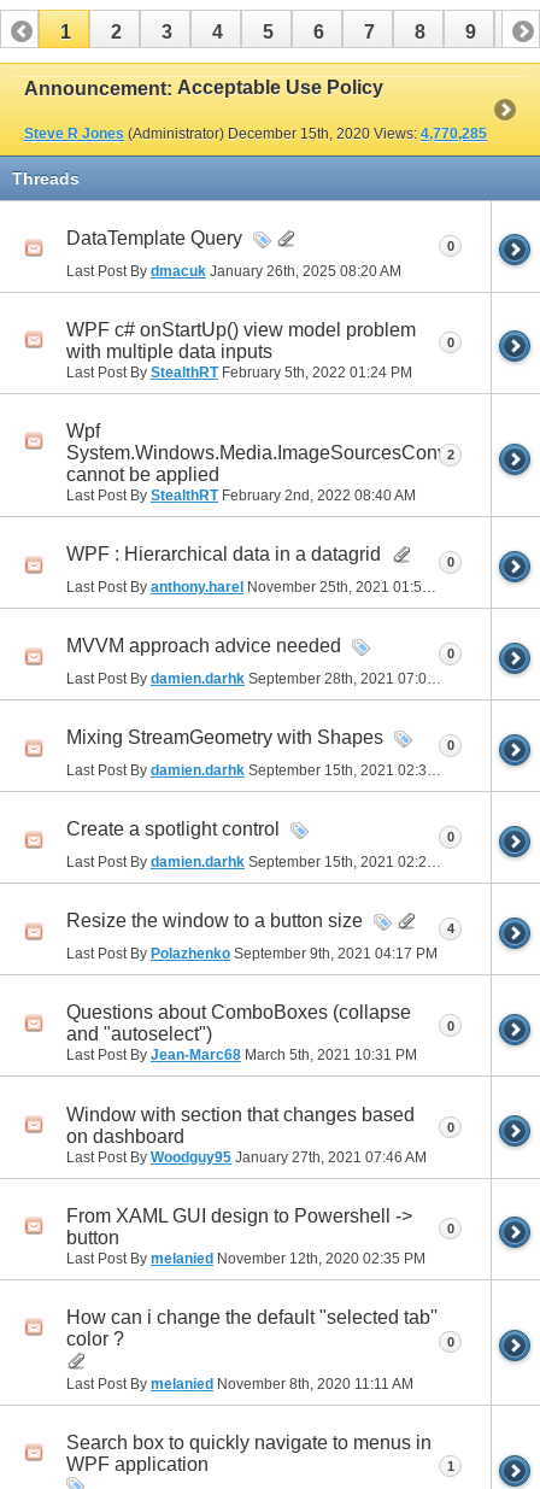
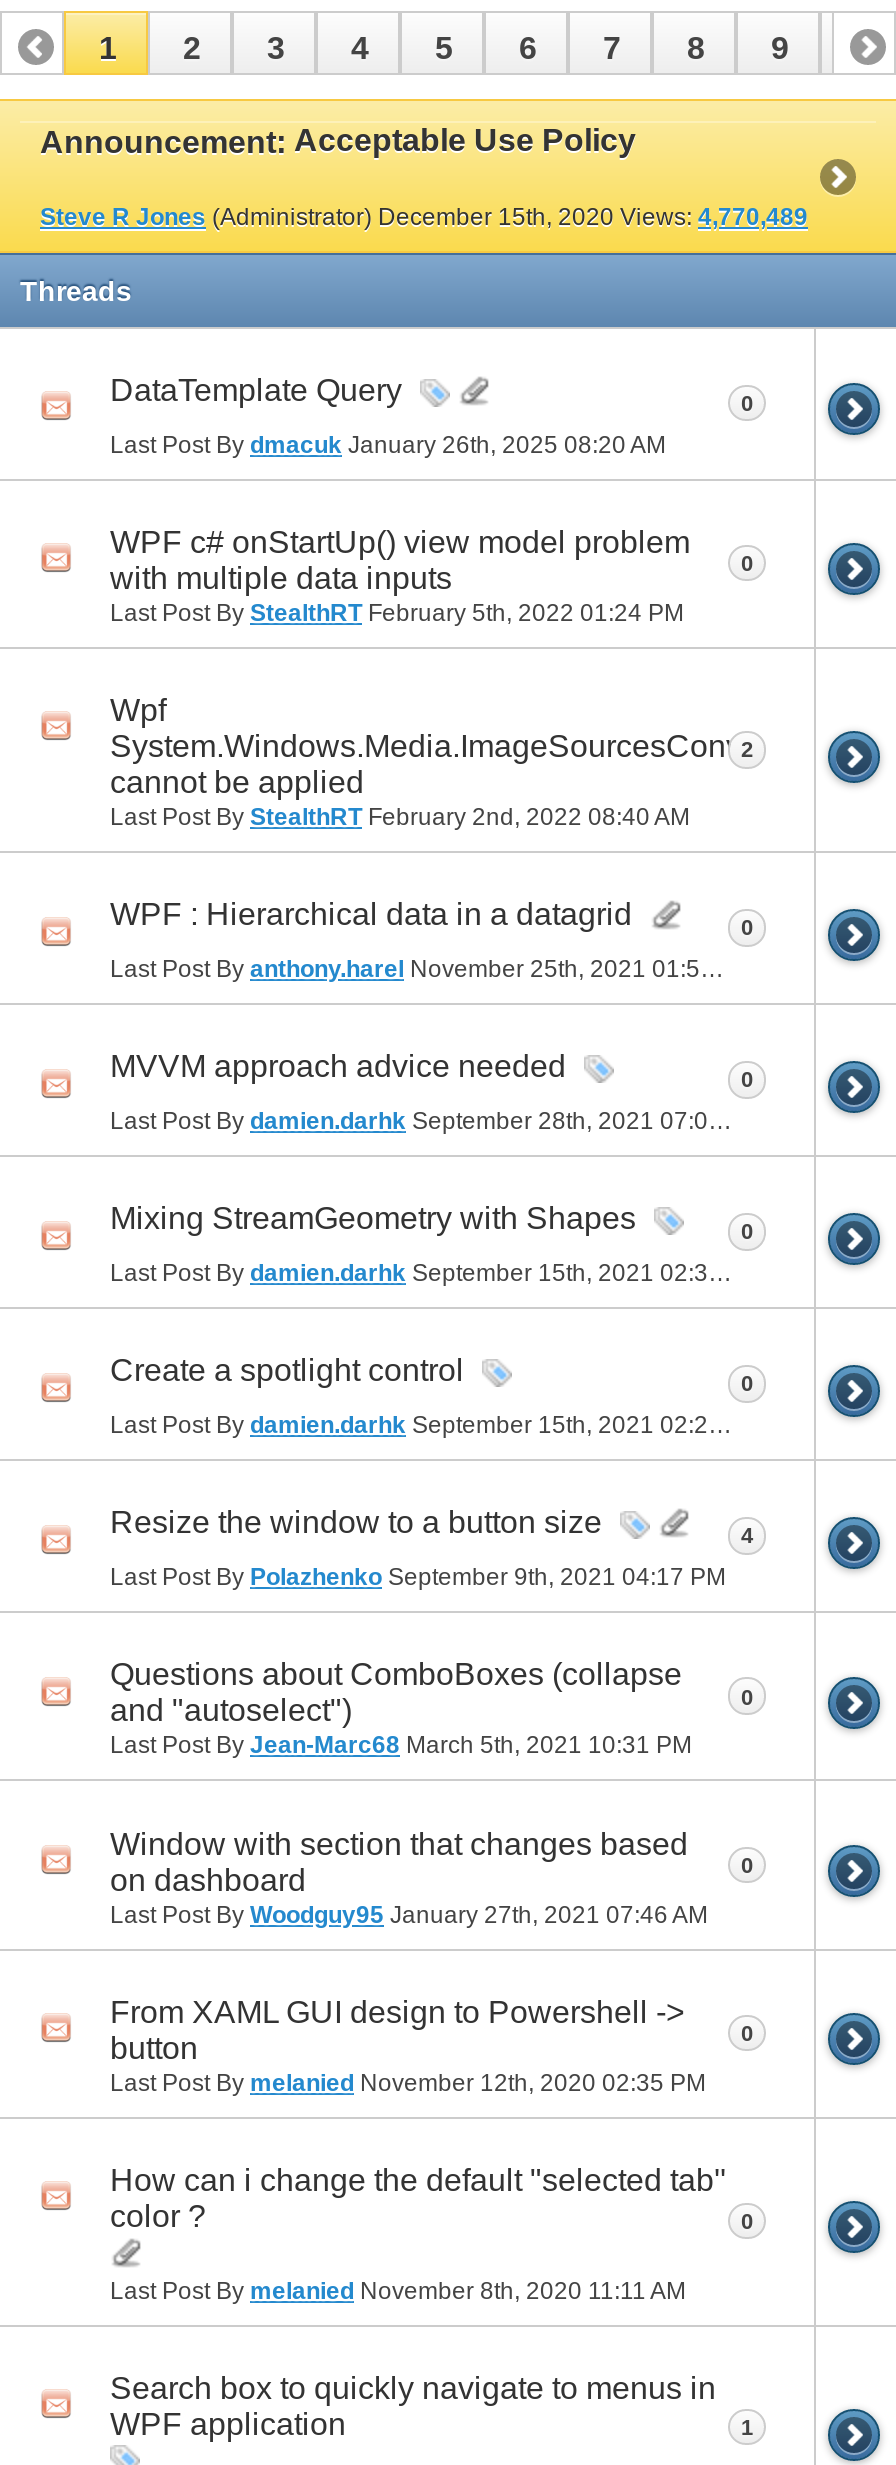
- Steve R Jones (Administrator) December 15th, 2020 Views: 4,770,285
+ Steve R Jones (Administrator) December 15th, 2020 Views: 4,770,489
